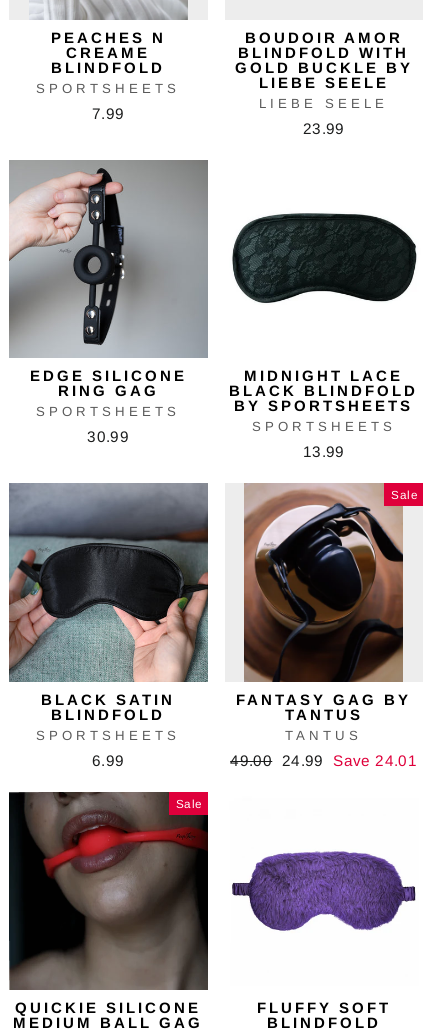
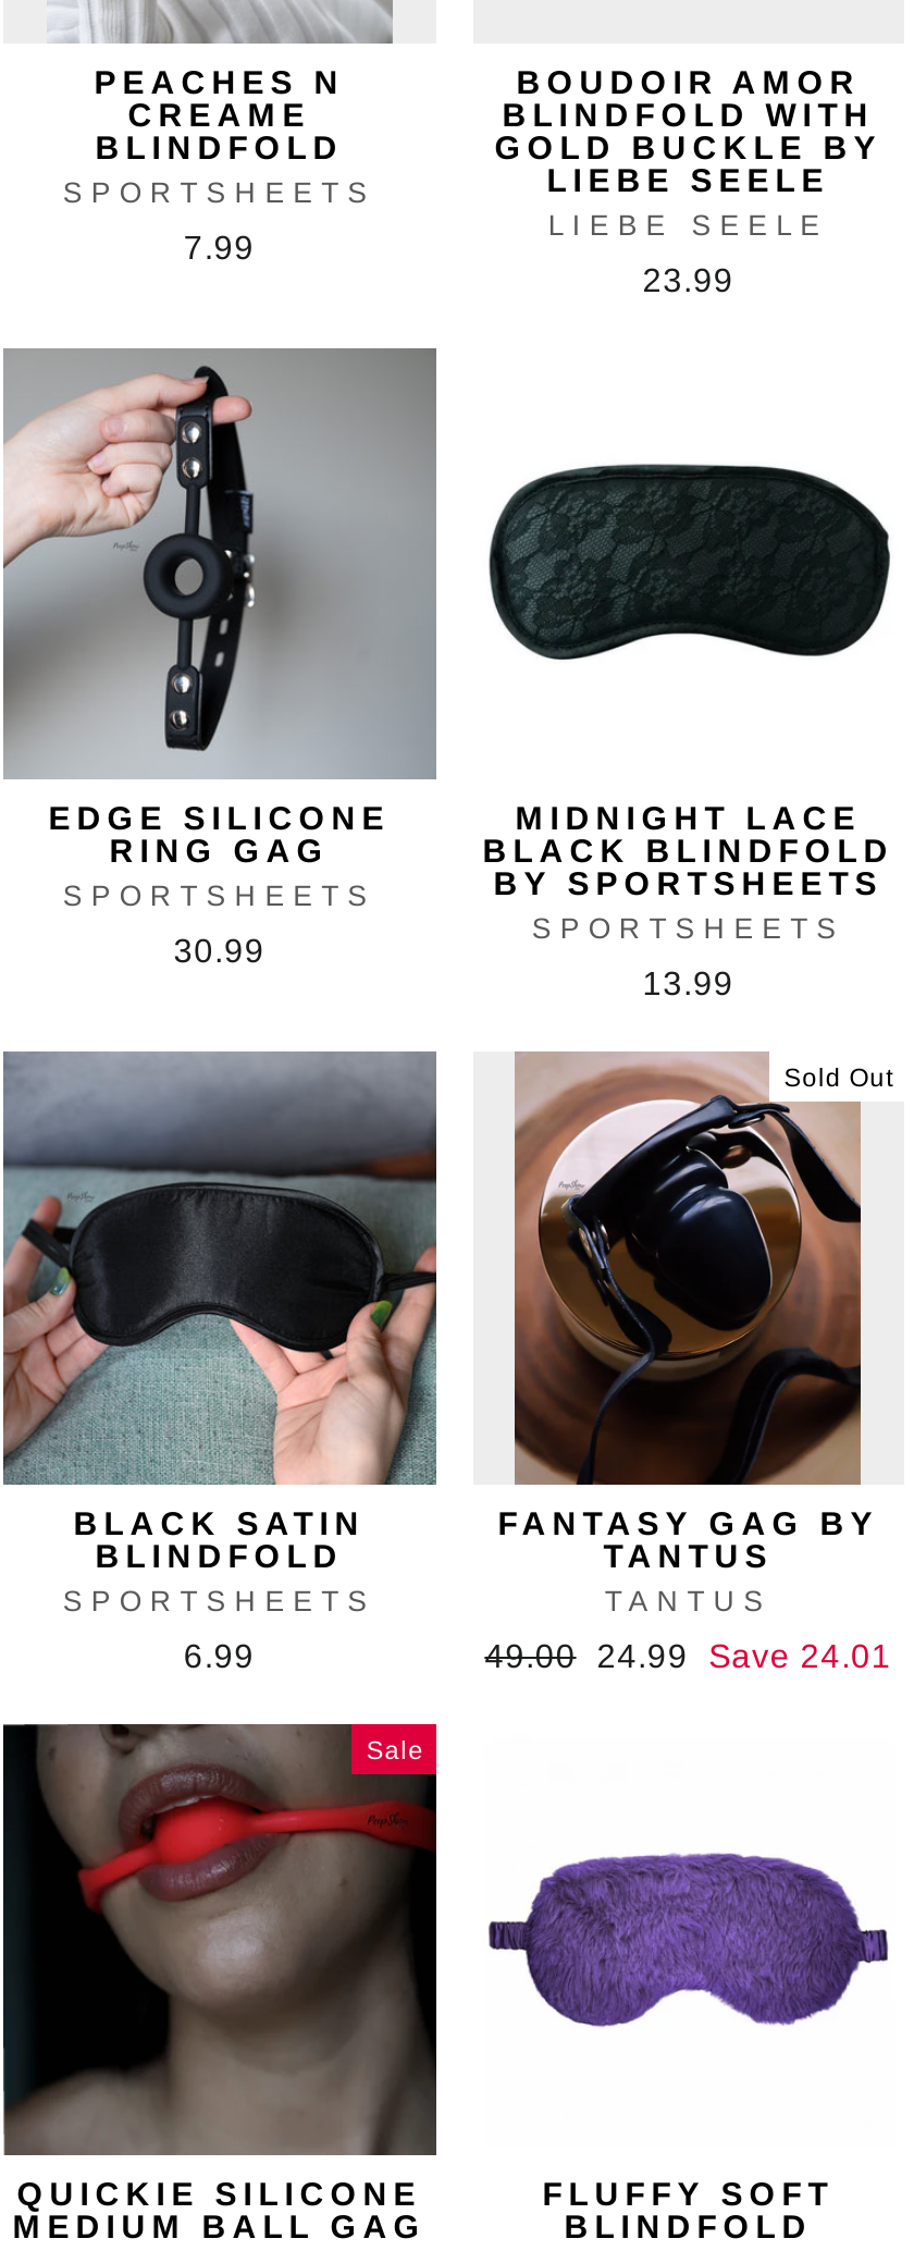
- Sale
+ Sold Out
